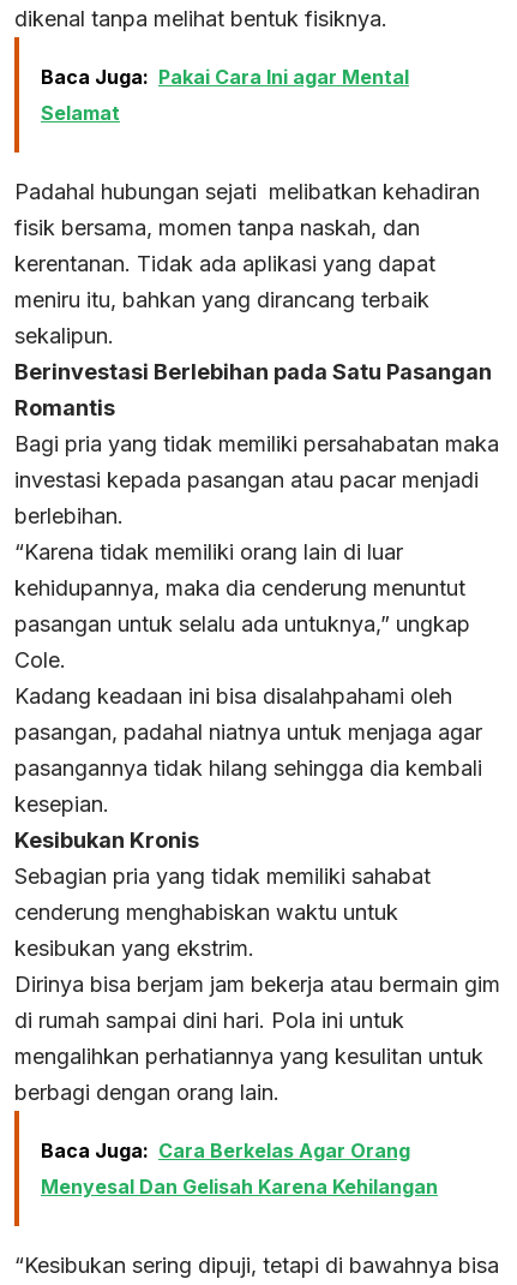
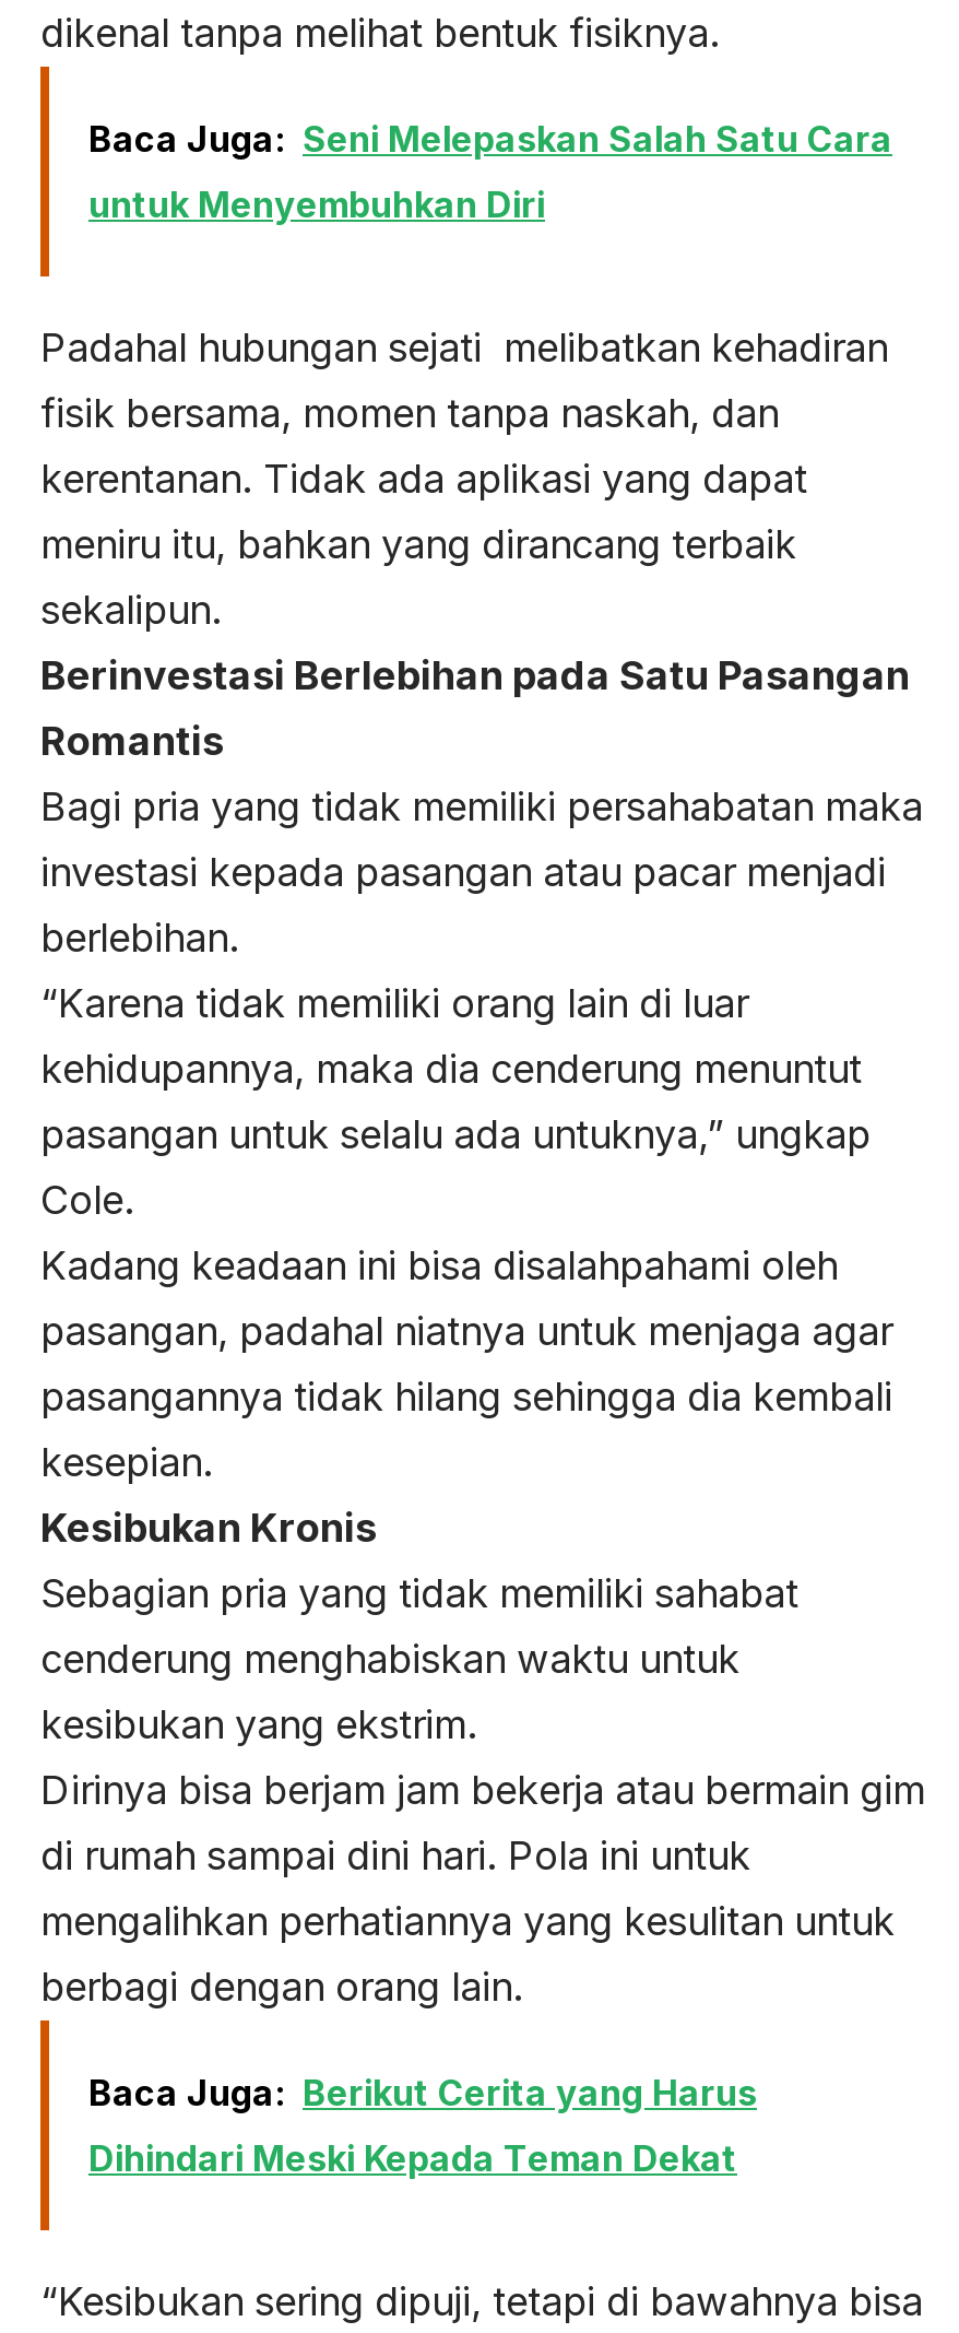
- Baca Juga: Pakai Cara Ini agar Mental
+ Baca Juga: Seni Melepaskan Salah Satu Cara

- Selamat
+ untuk Menyembuhkan Diri

- Baca Juga: Cara Berkelas Agar Orang
+ Baca Juga: Berikut Cerita yang Harus

- Menyesal Dan Gelisah Karena Kehilangan
+ Dihindari Meski Kepada Teman Dekat
